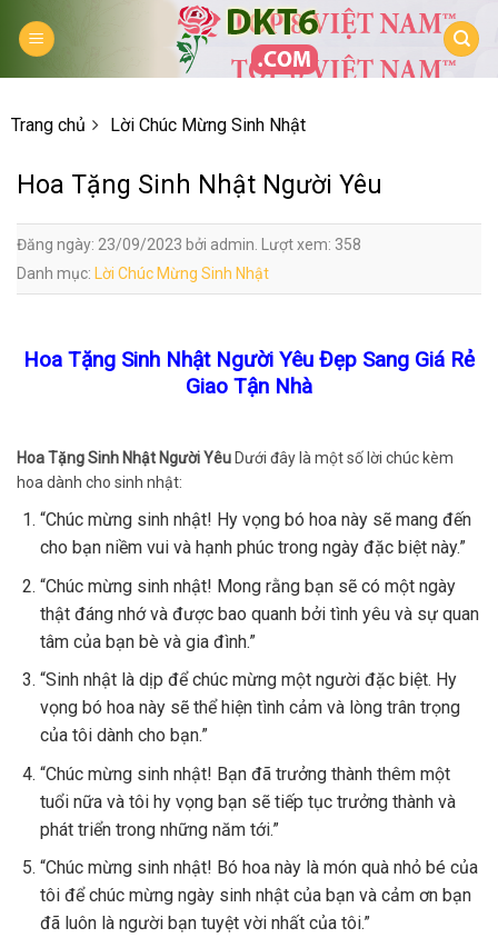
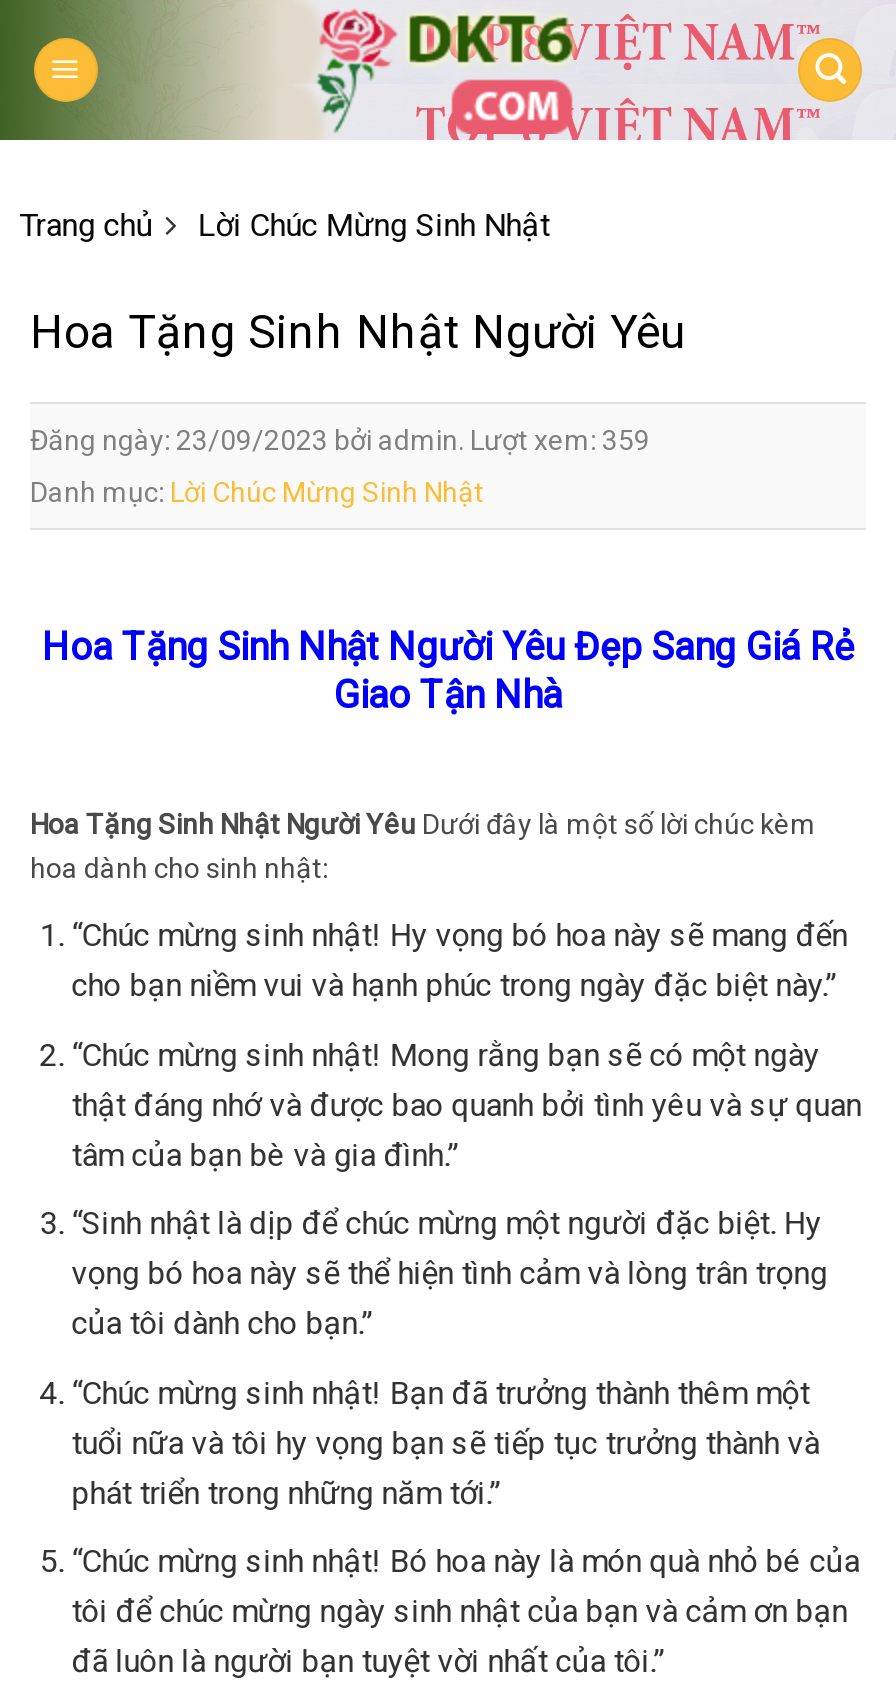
- Đăng ngày: 23/09/2023 bởi admin. Lượt xem: 358
+ Đăng ngày: 23/09/2023 bởi admin. Lượt xem: 359
